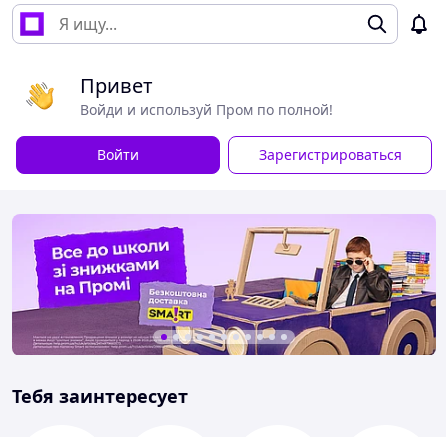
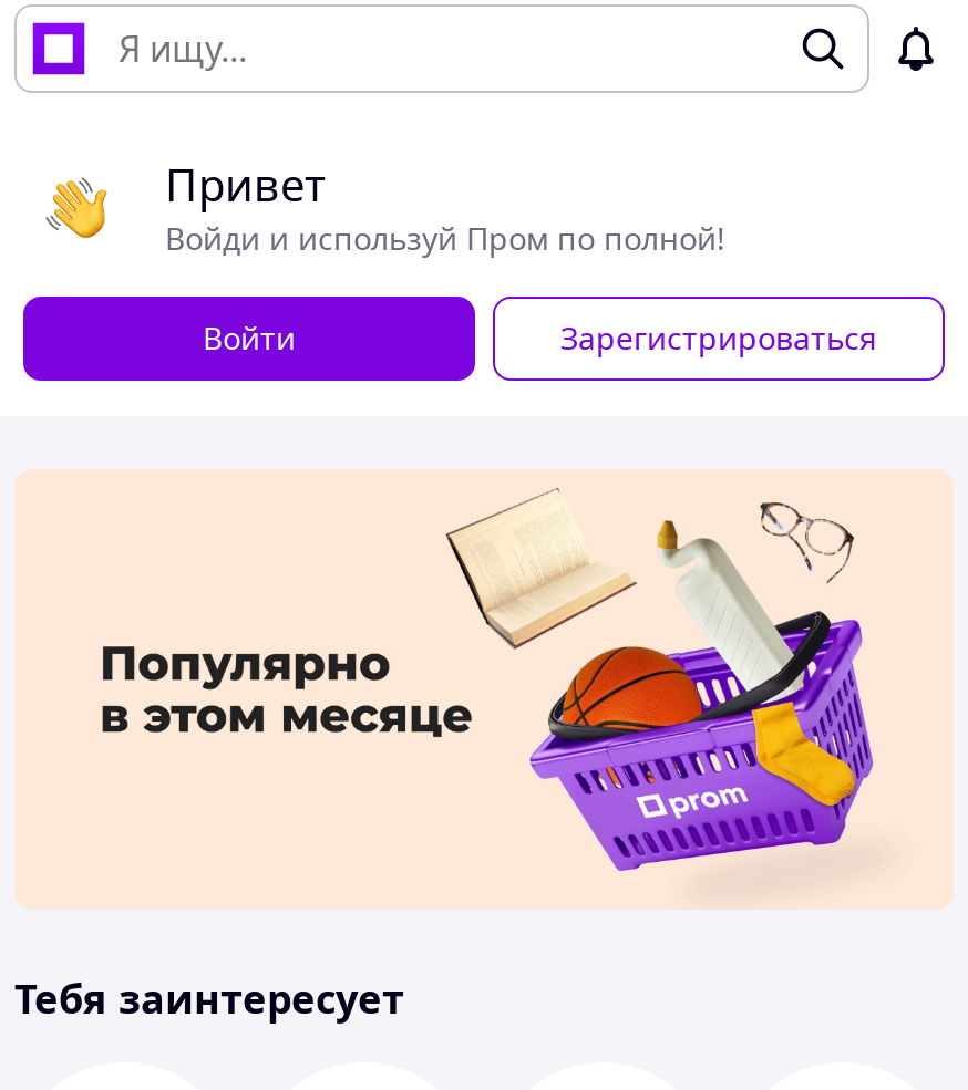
- [image]
+ [image]
